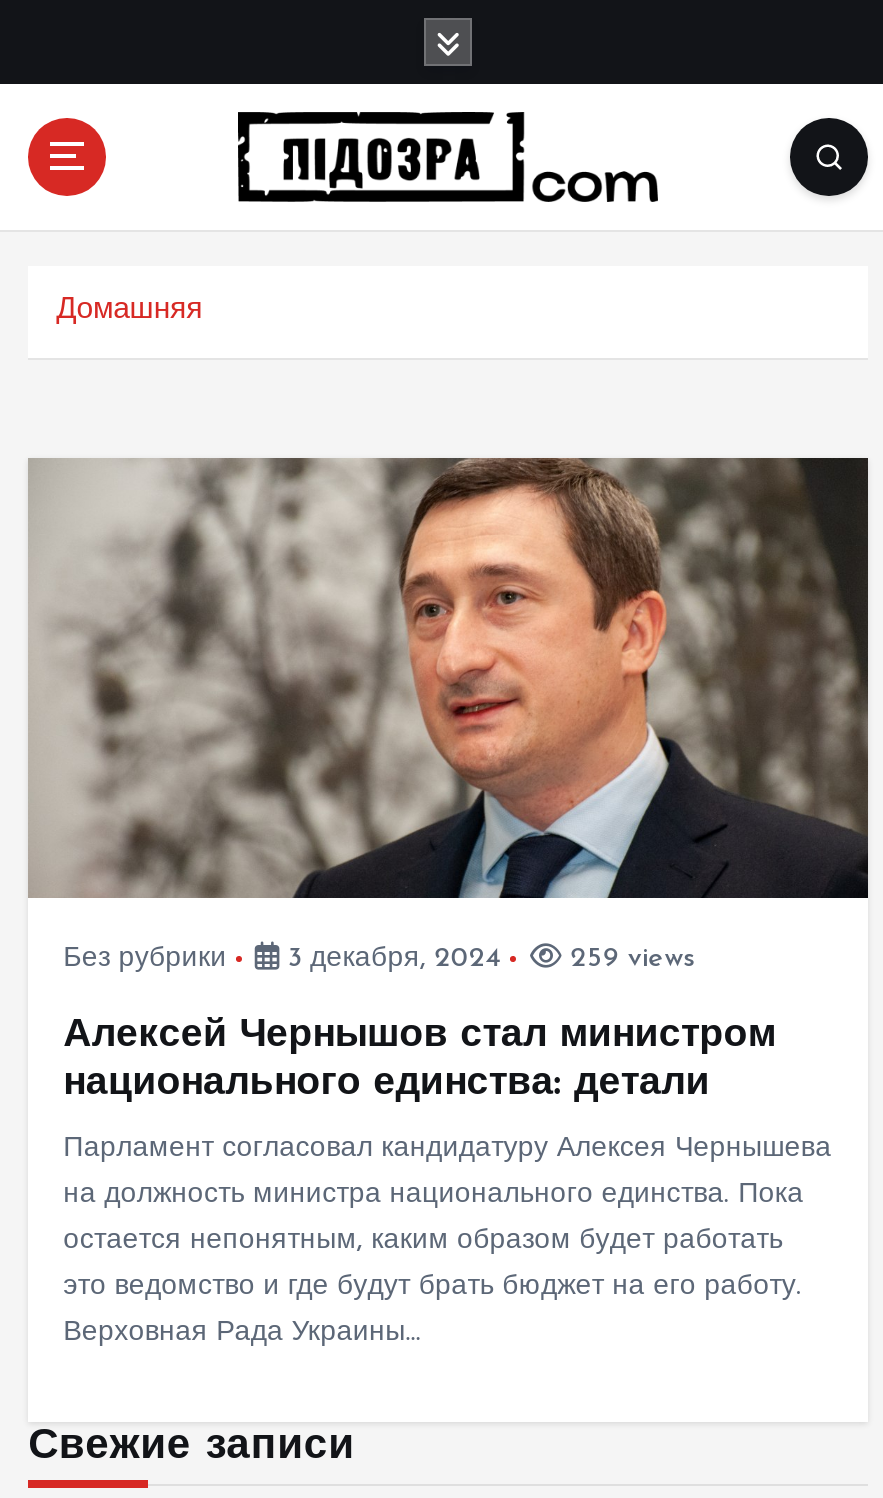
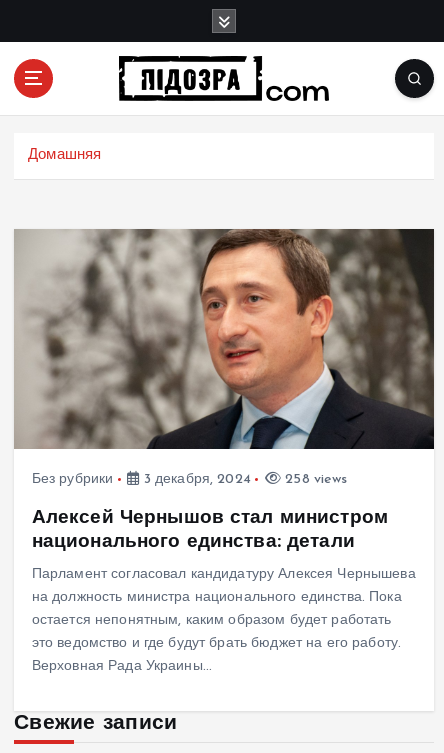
- 259 views
+ 258 views
